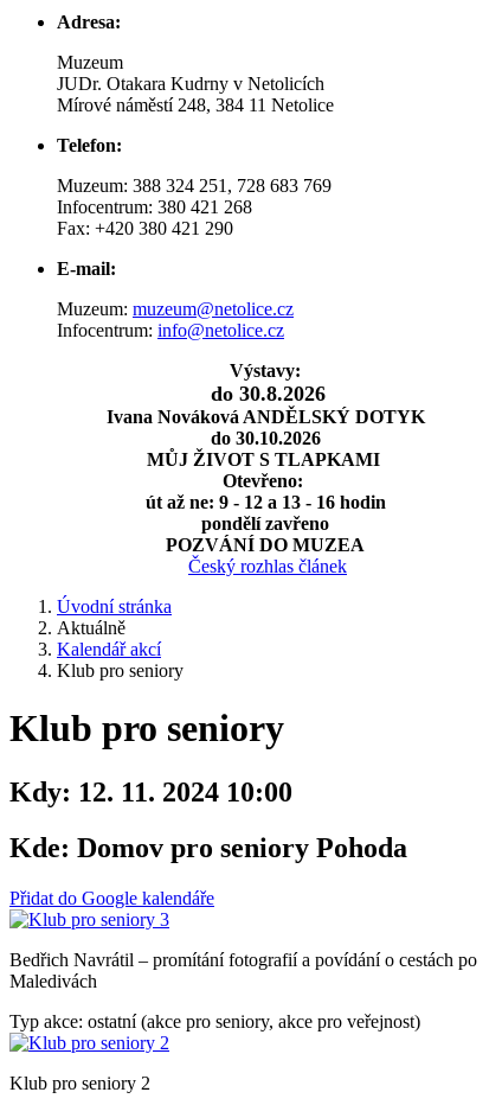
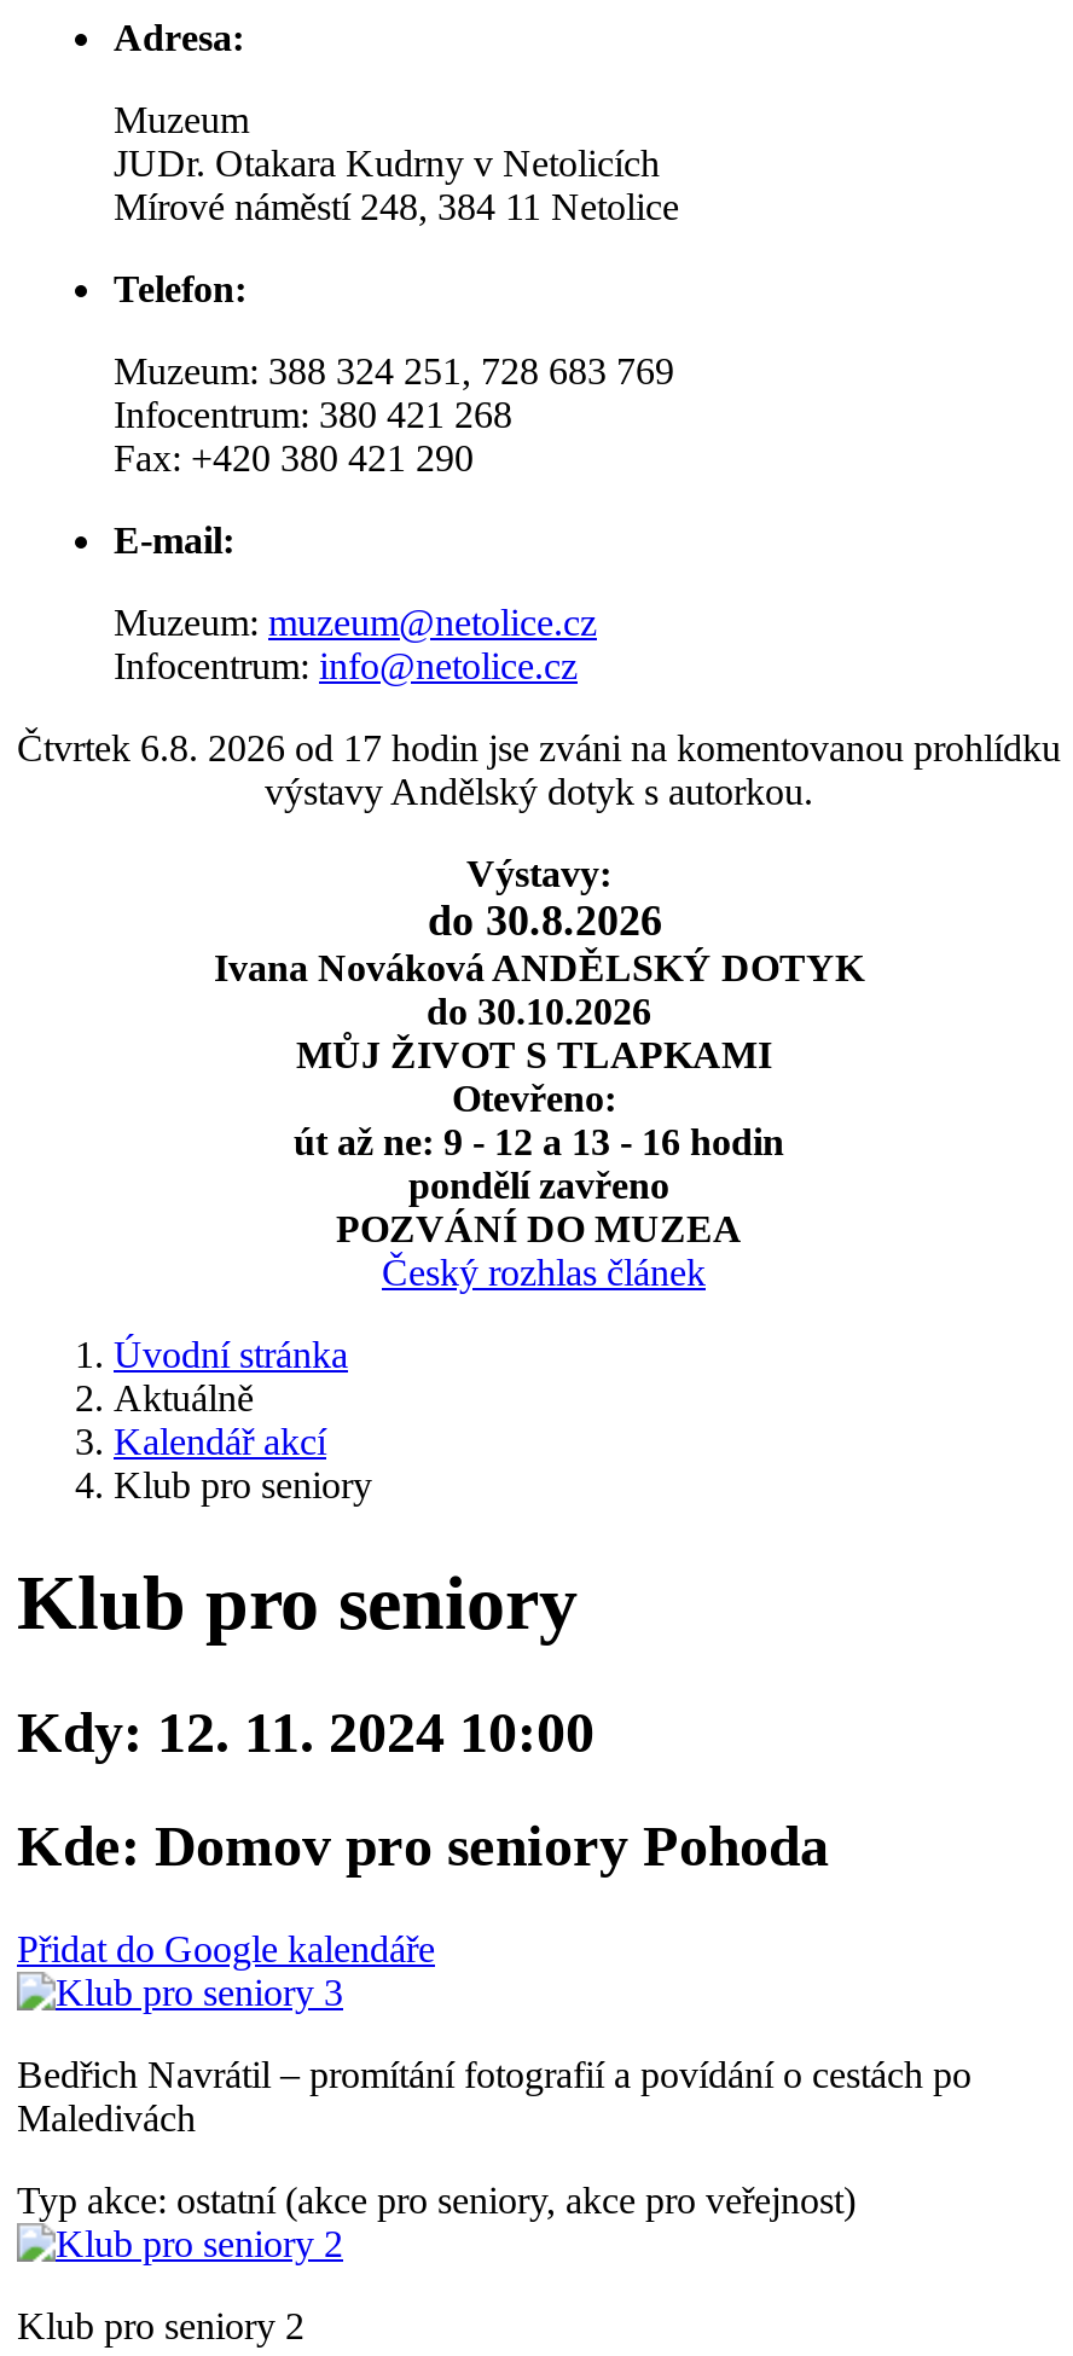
+ Čtvrtek 6.8. 2026 od 17 hodin jse zváni na komentovanou prohlídku
+ výstavy Andělský dotyk s autorkou.
